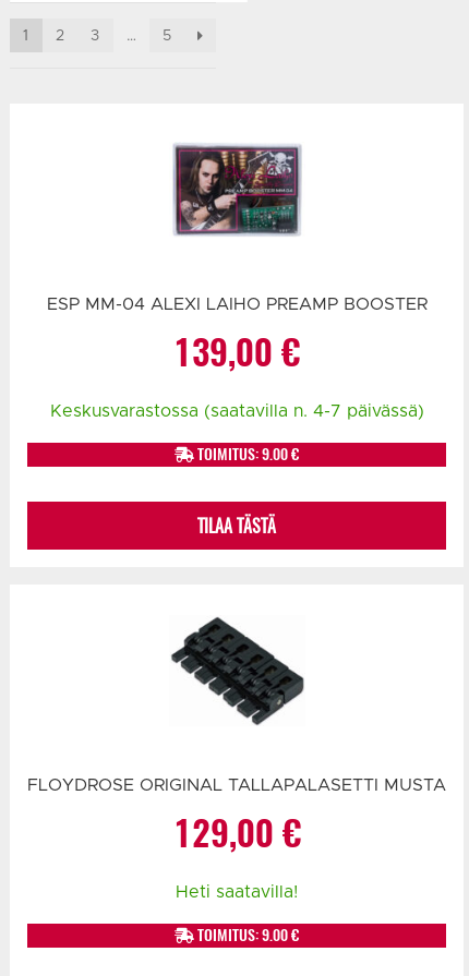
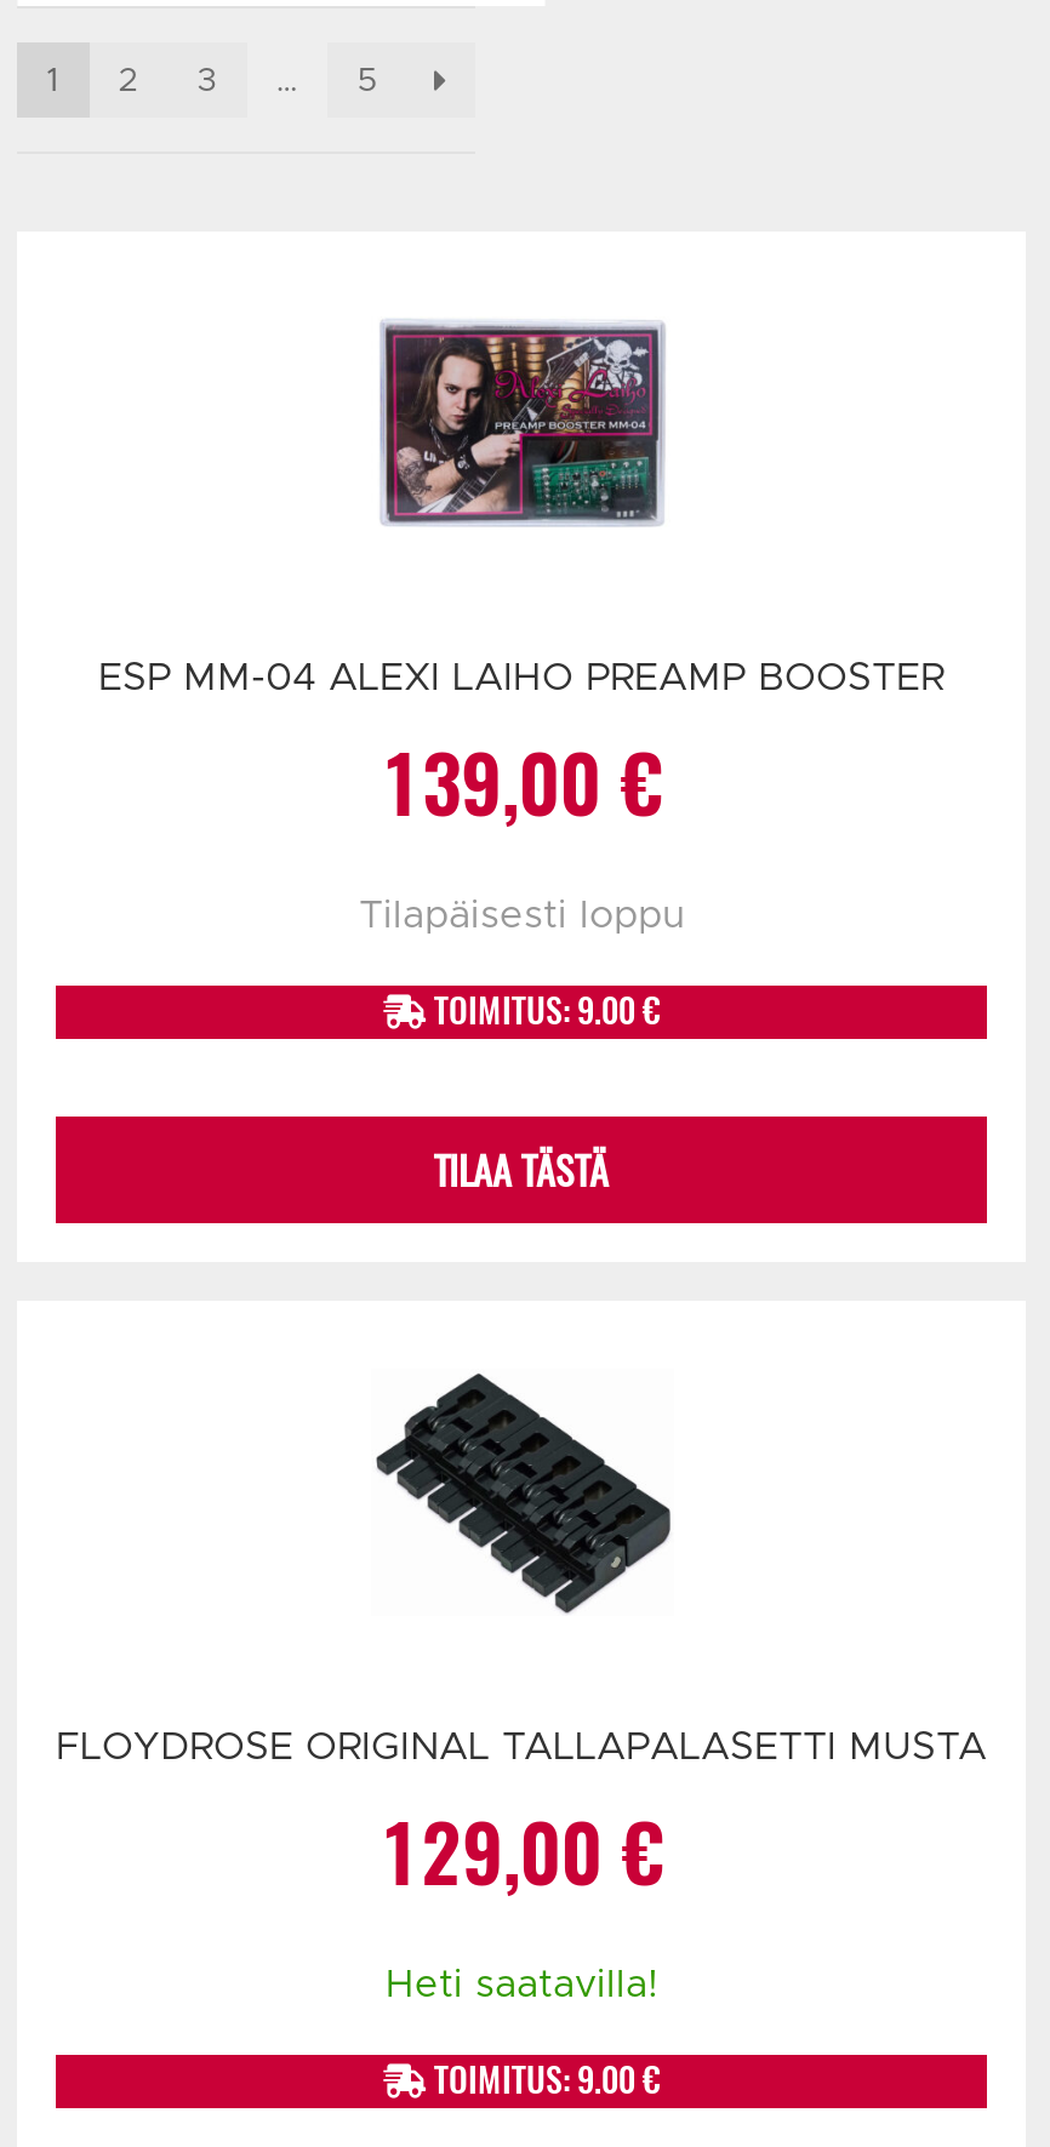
- Keskusvarastossa (saatavilla n. 4-7 päivässä)
+ Tilapäisesti loppu
